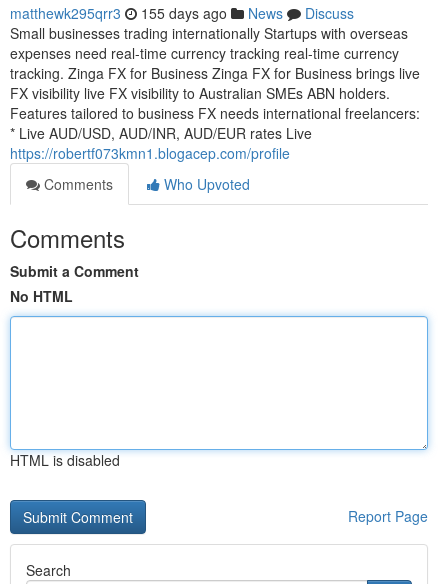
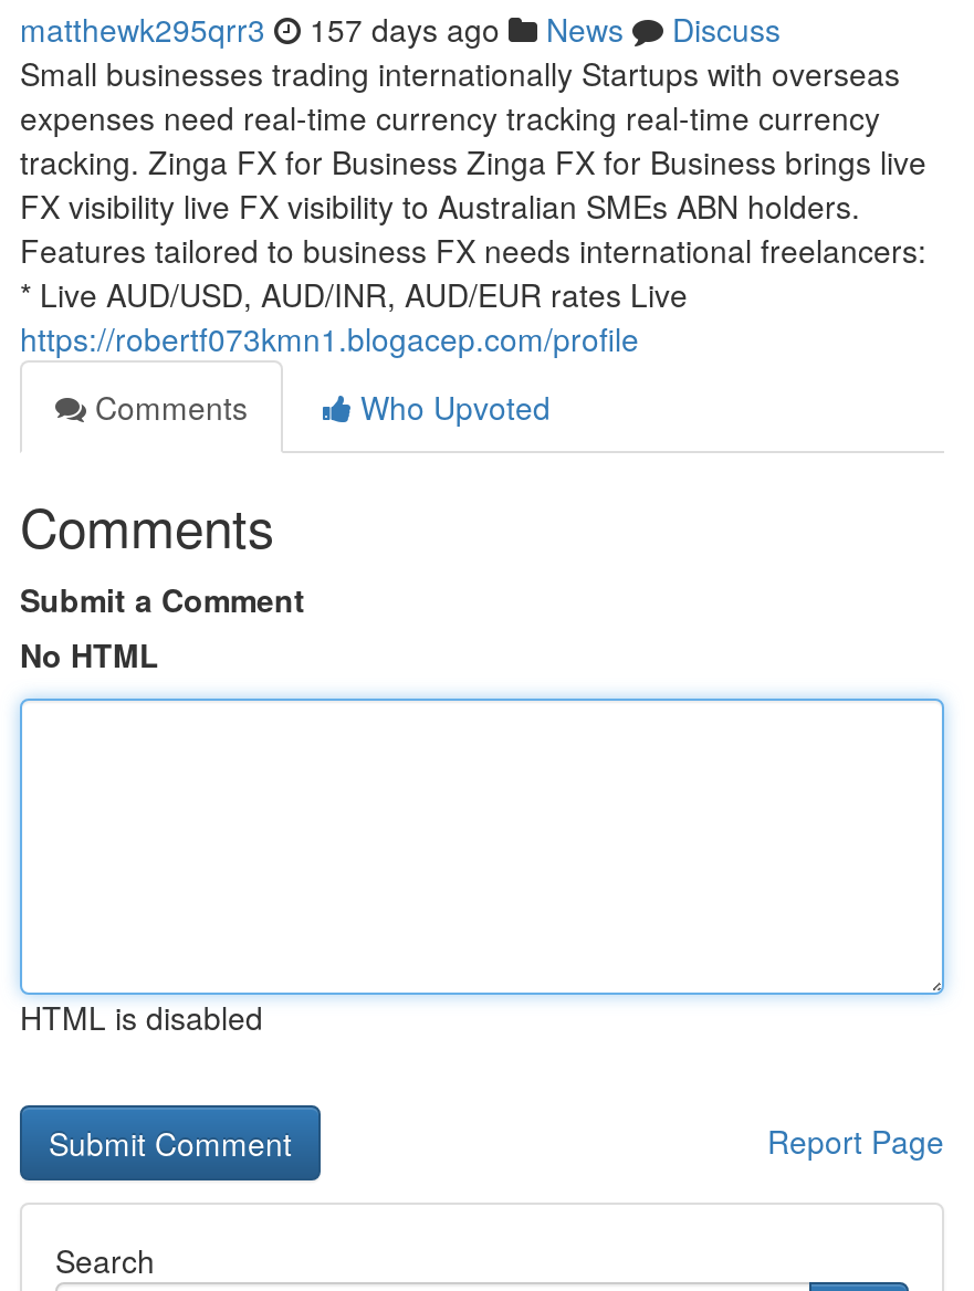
- matthewk295qrr3 155 days ago News Discuss
+ matthewk295qrr3 157 days ago News Discuss
